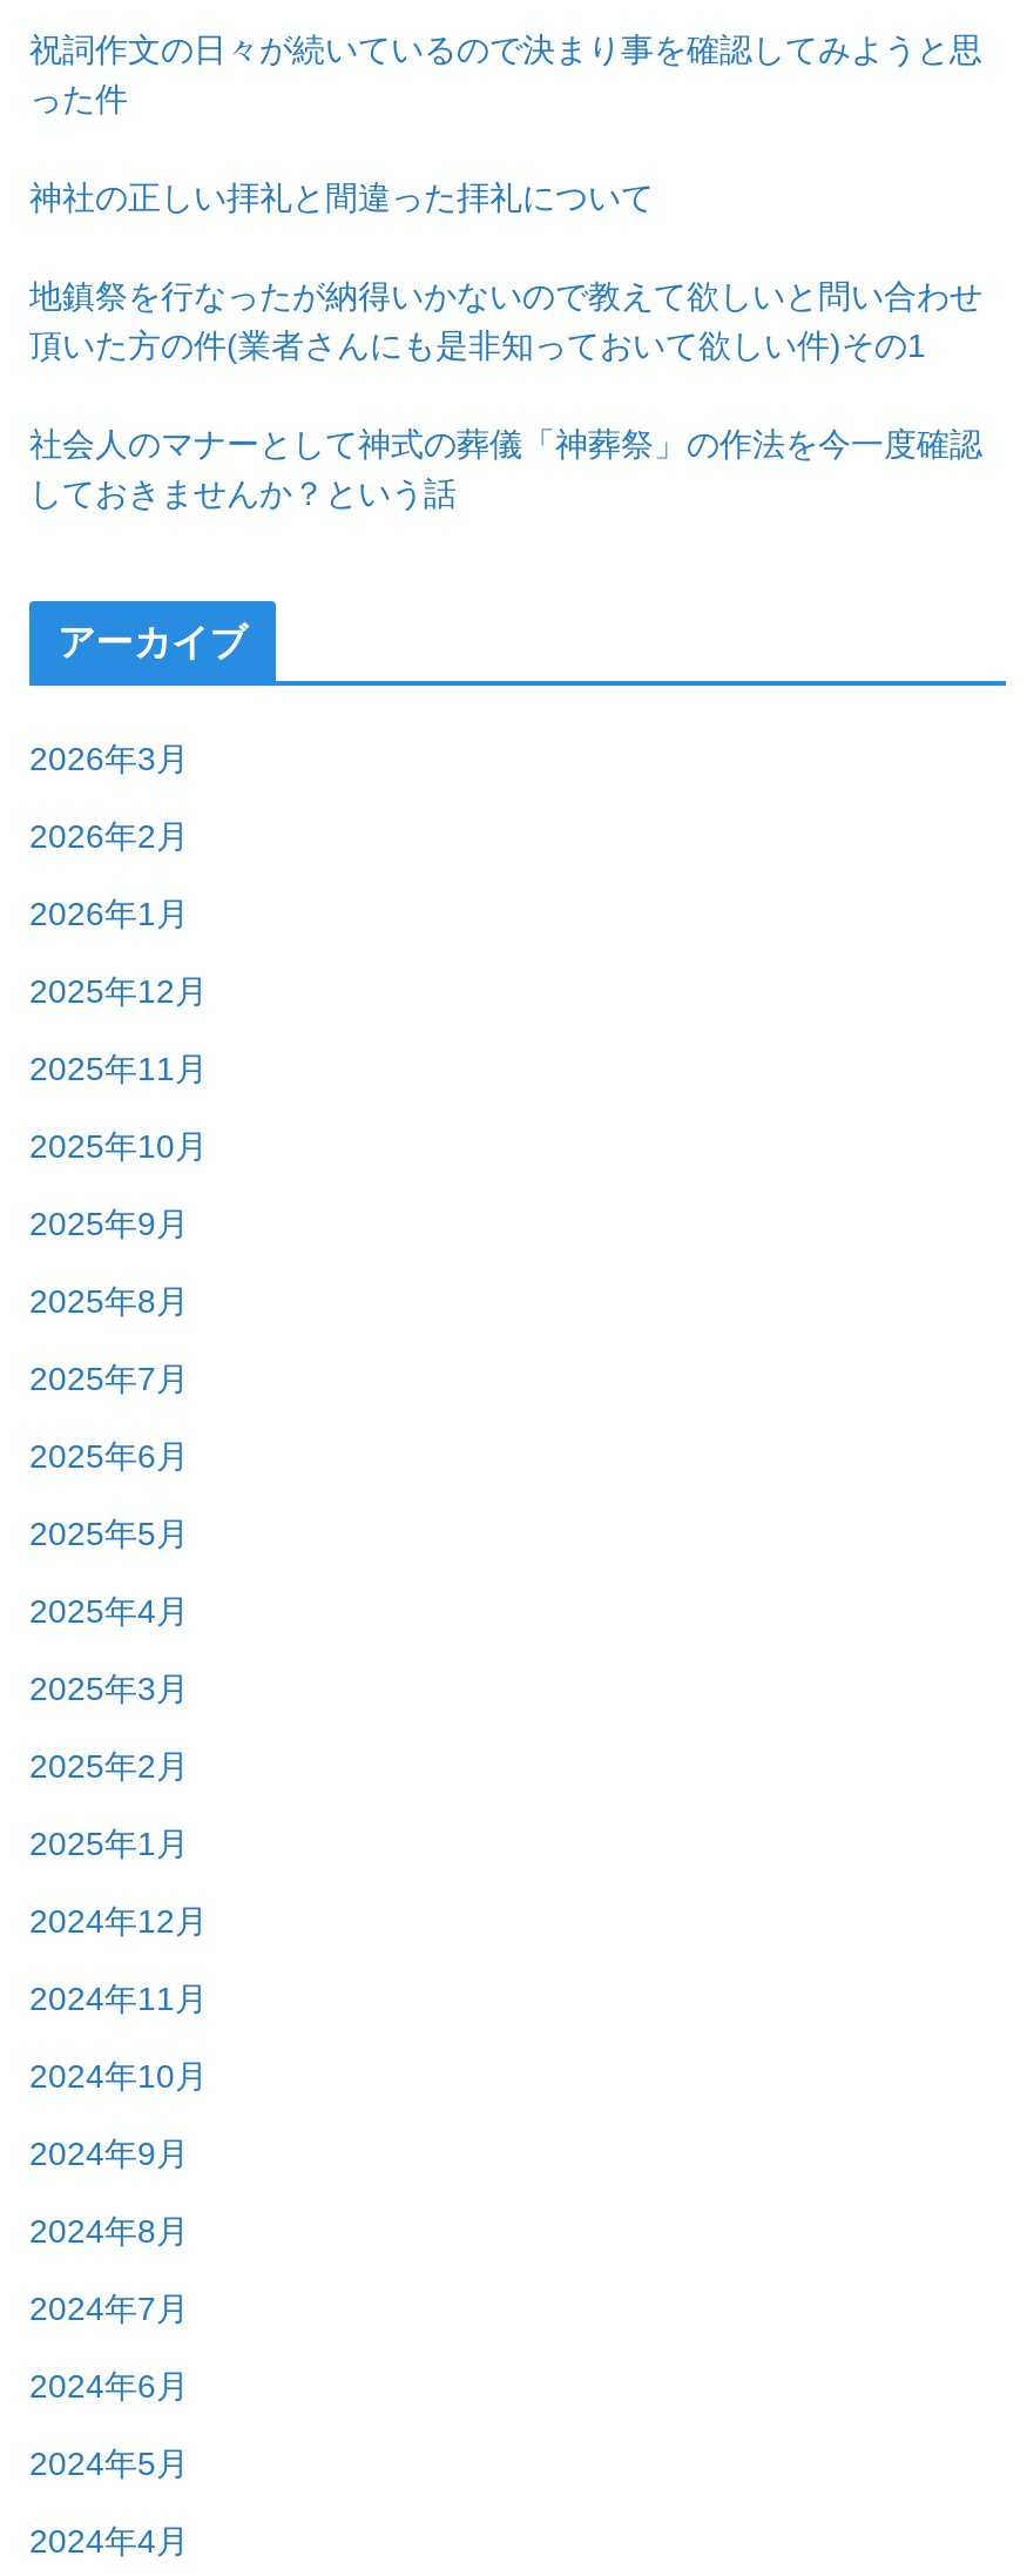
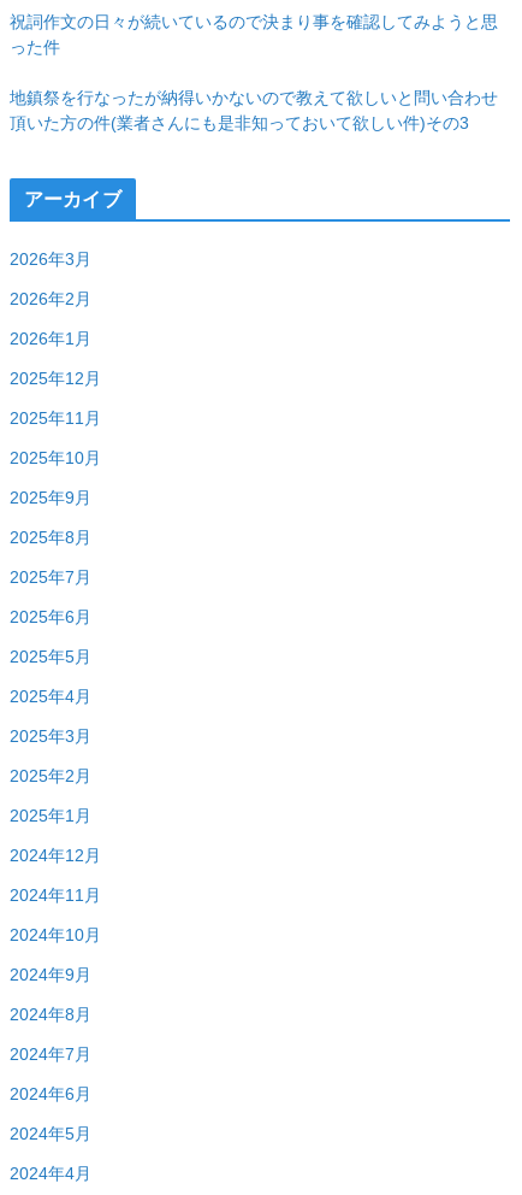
- 神社の正しい拝礼と間違った拝礼について

- 頂いた方の件(業者さんにも是非知っておいて欲しい件)その1
- 社会人のマナーとして神式の葬儀「神葬祭」の作法を今一度確認
- しておきませんか？という話
+ 頂いた方の件(業者さんにも是非知っておいて欲しい件)その3
